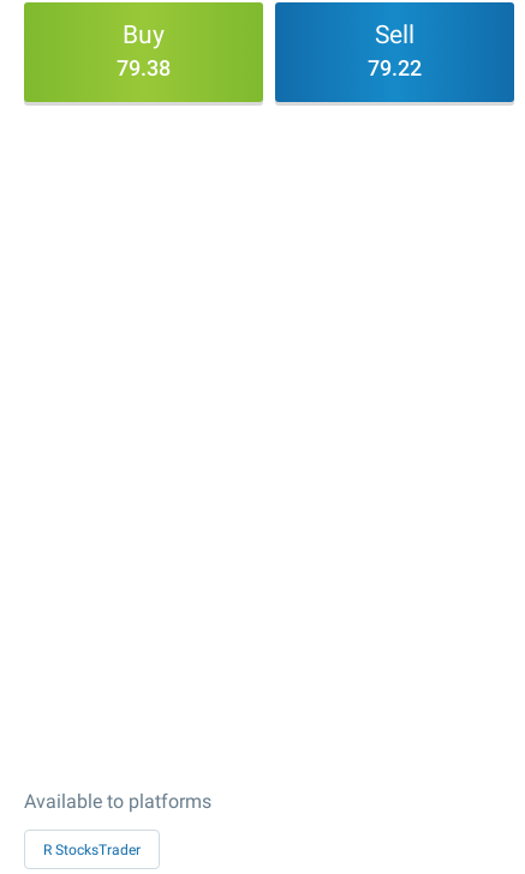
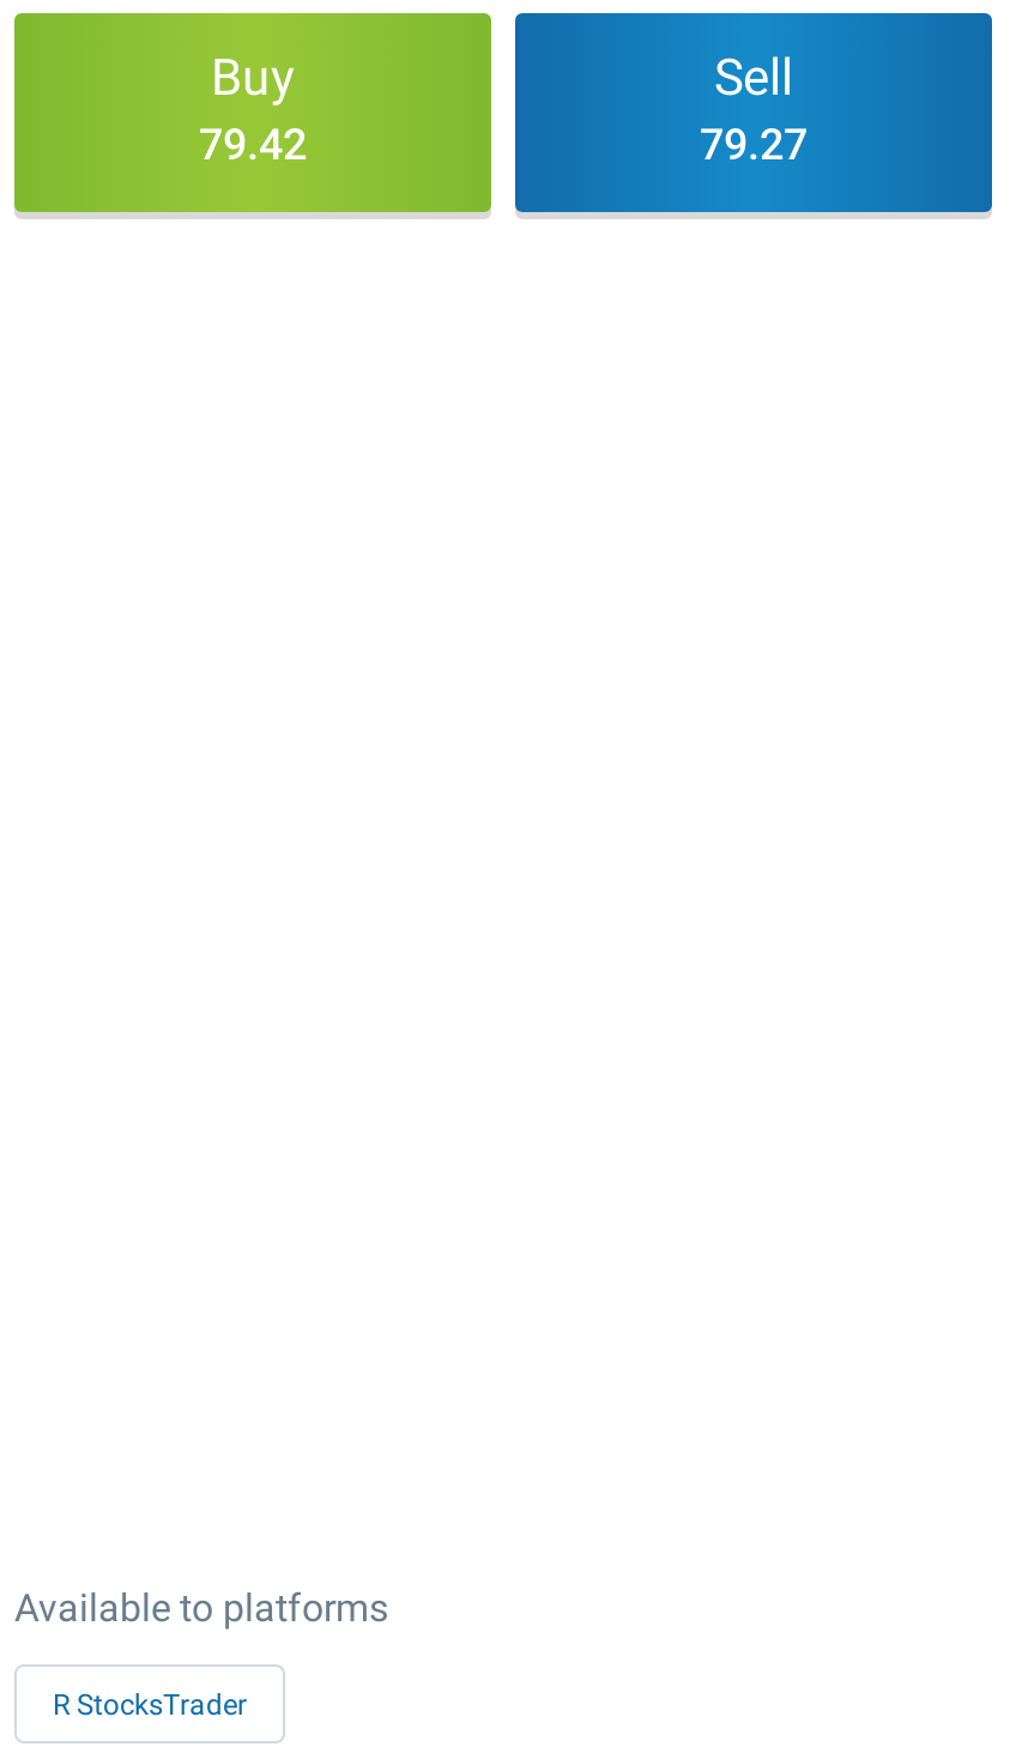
- 79.38
+ 79.42

- 79.22
+ 79.27
